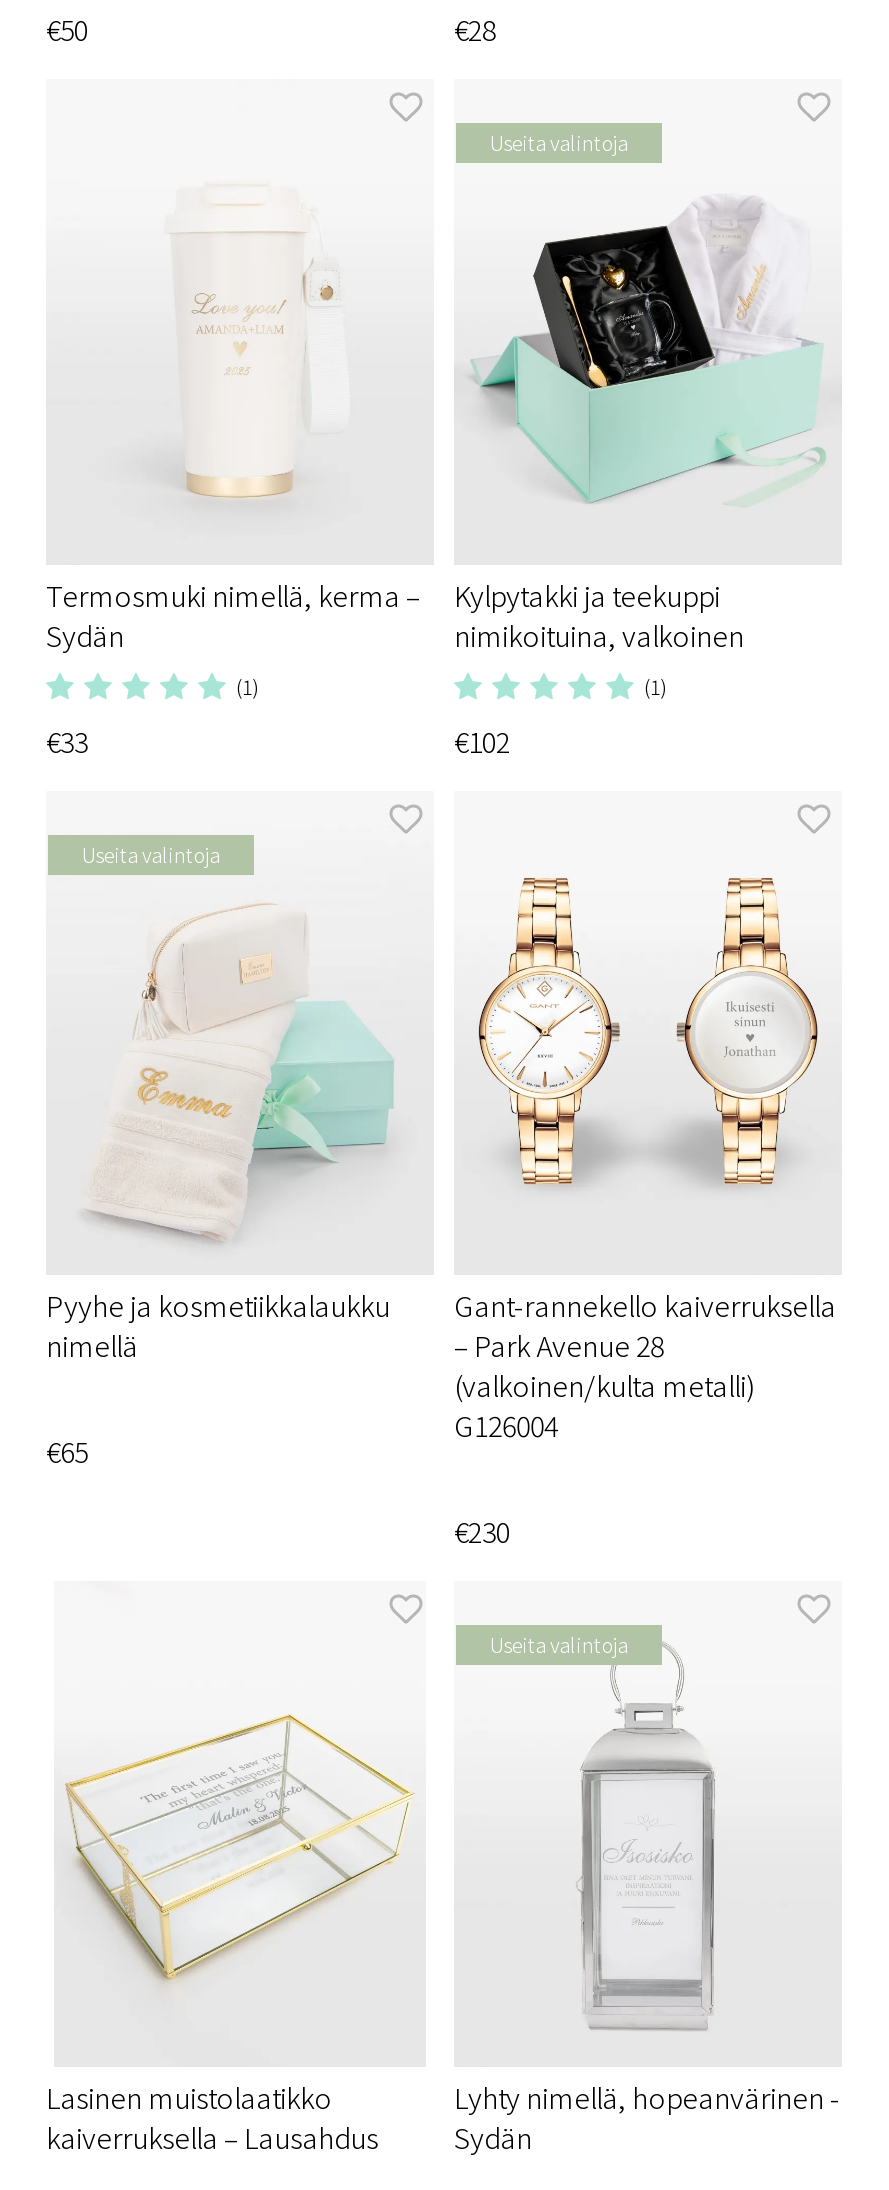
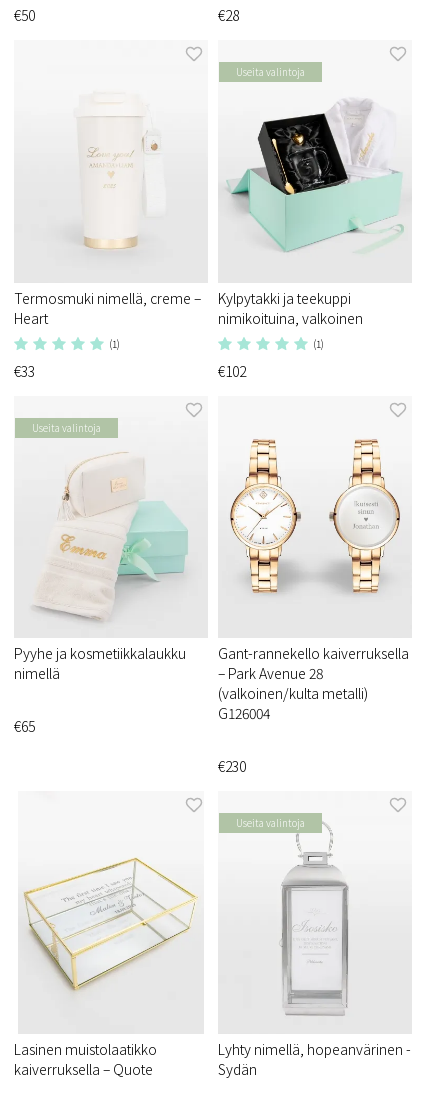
- Termosmuki nimellä, kerma –
- Sydän
+ Termosmuki nimellä, creme –
+ Heart

- kaiverruksella – Lausahdus
+ kaiverruksella – Quote
